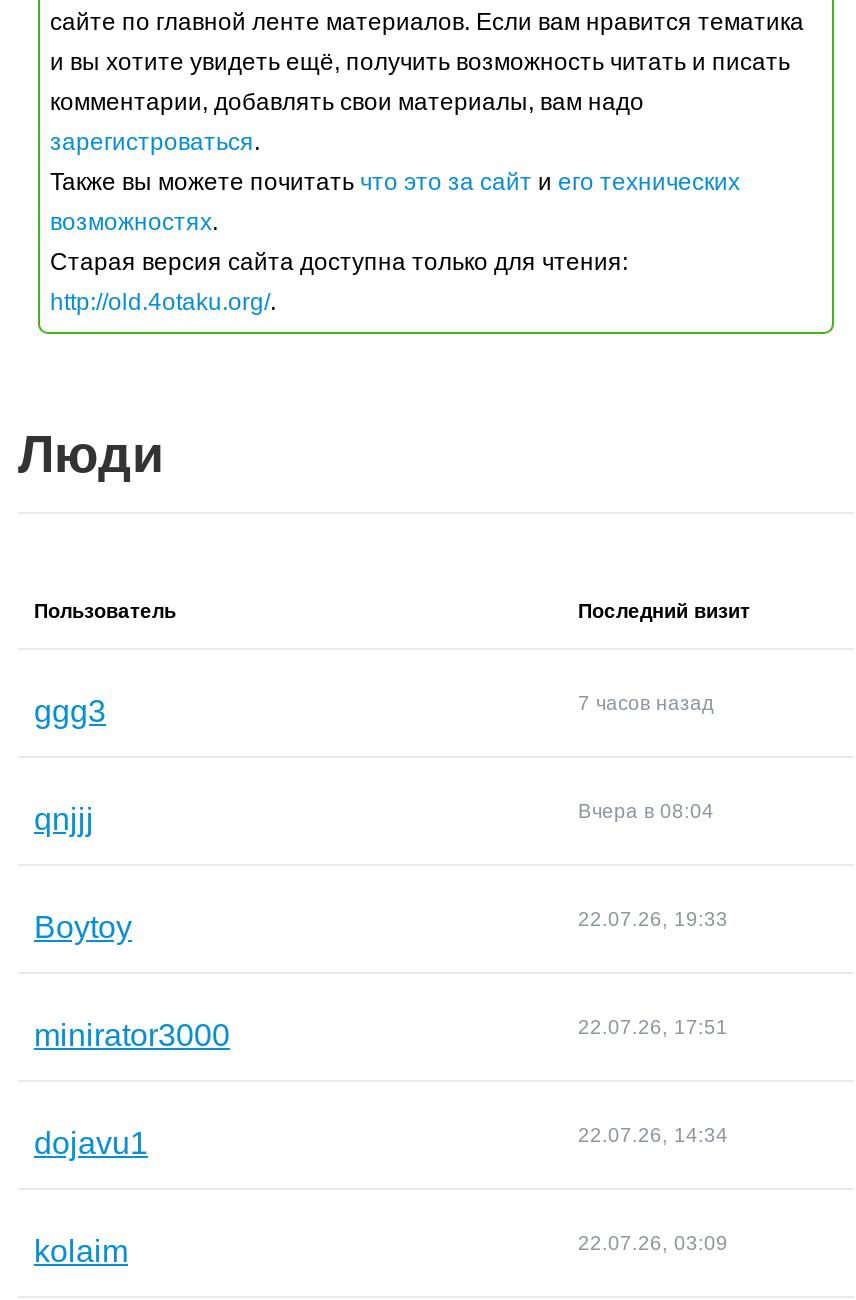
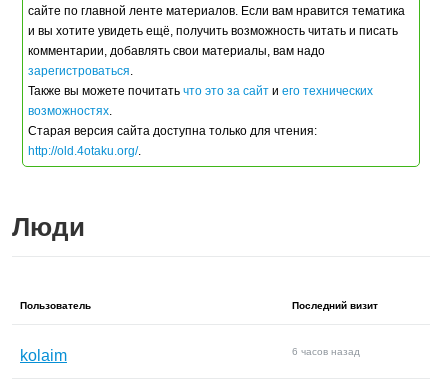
- ggg3
- 7 часов назад

- qnjjj
- Вчера в 08:04

- Boytoy
- 22.07.26, 19:33

- minirator3000
- 22.07.26, 17:51

- dojavu1
- 22.07.26, 14:34

- 22.07.26, 03:09
+ 6 часов назад
